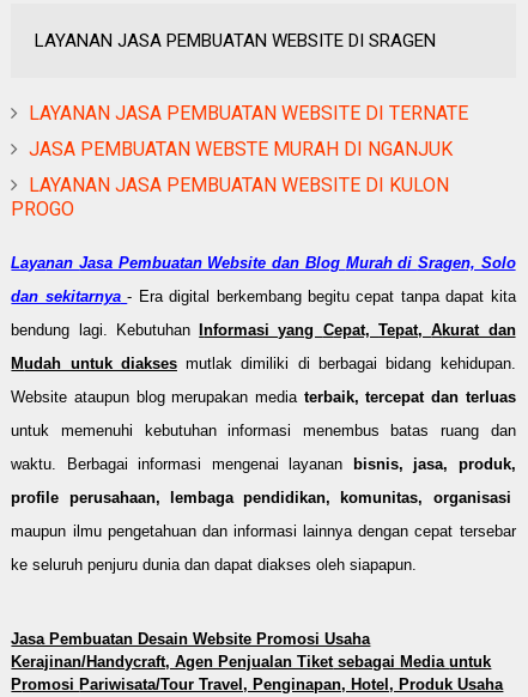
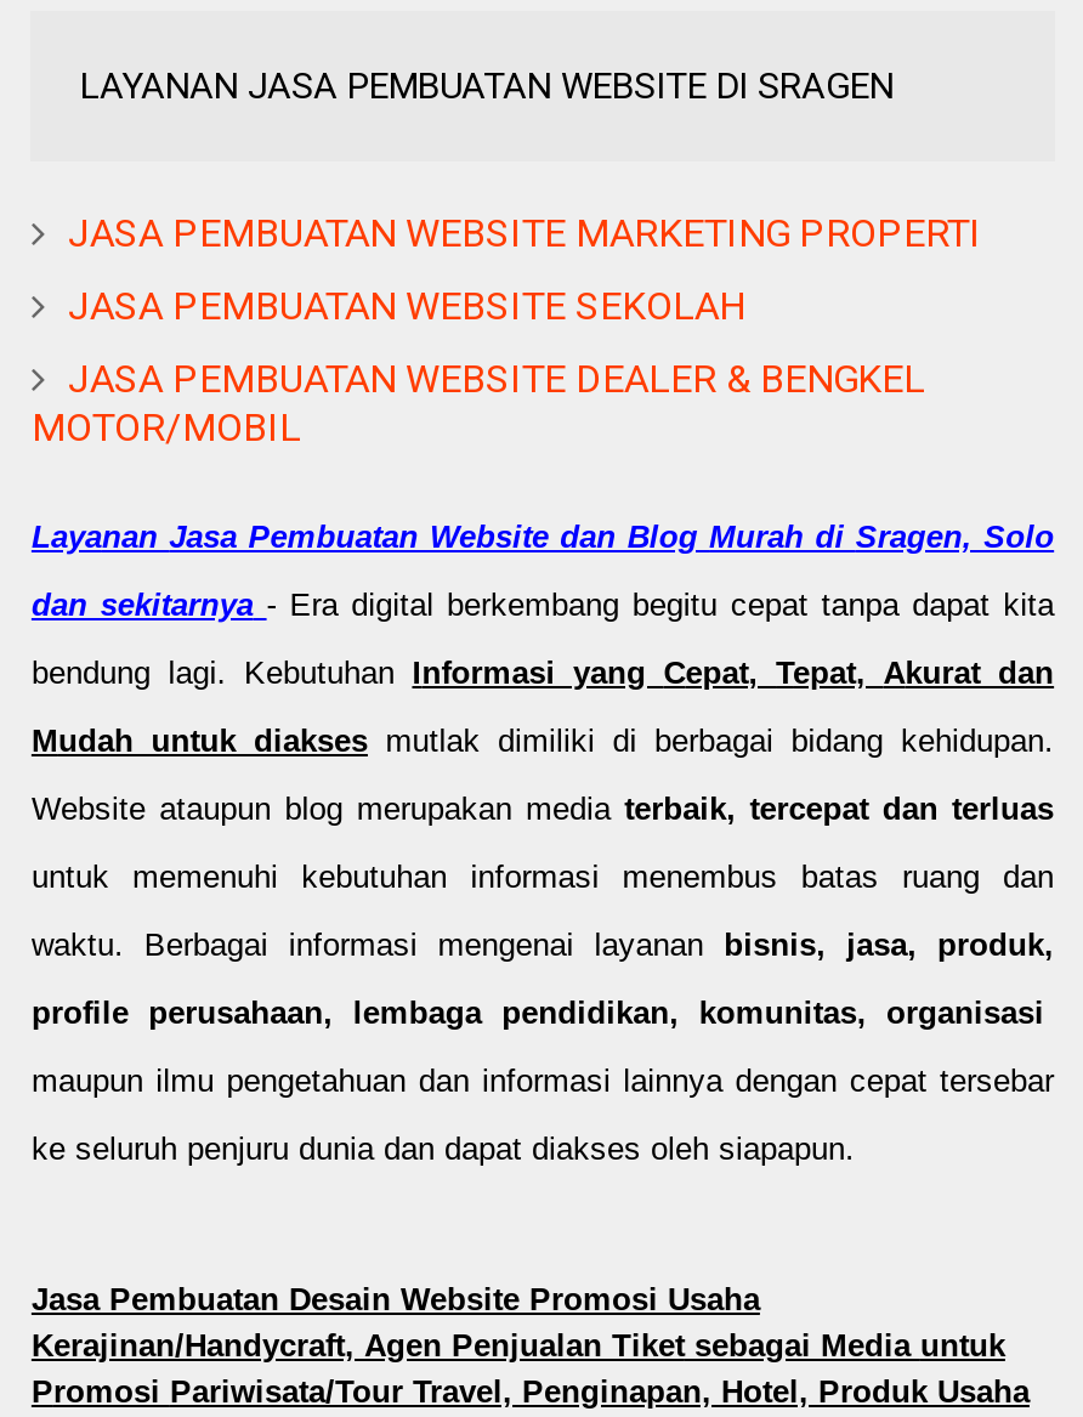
- LAYANAN JASA PEMBUATAN WEBSITE DI TERNATE
+ JASA PEMBUATAN WEBSITE MARKETING PROPERTI

- JASA PEMBUATAN WEBSTE MURAH DI NGANJUK
+ JASA PEMBUATAN WEBSITE SEKOLAH

- LAYANAN JASA PEMBUATAN WEBSITE DI KULON
- PROGO
+ JASA PEMBUATAN WEBSITE DEALER & BENGKEL
+ MOTOR/MOBIL
